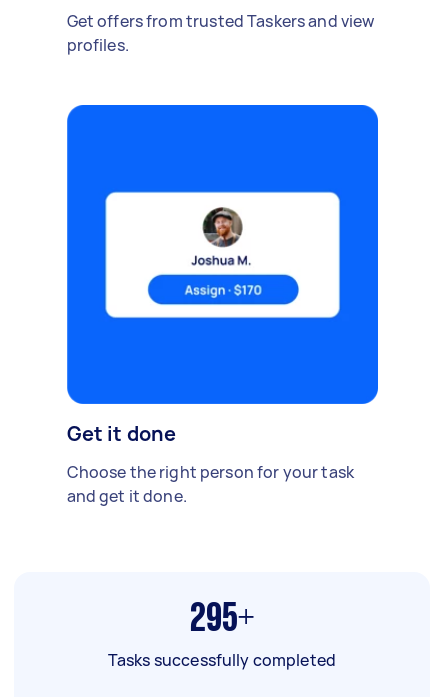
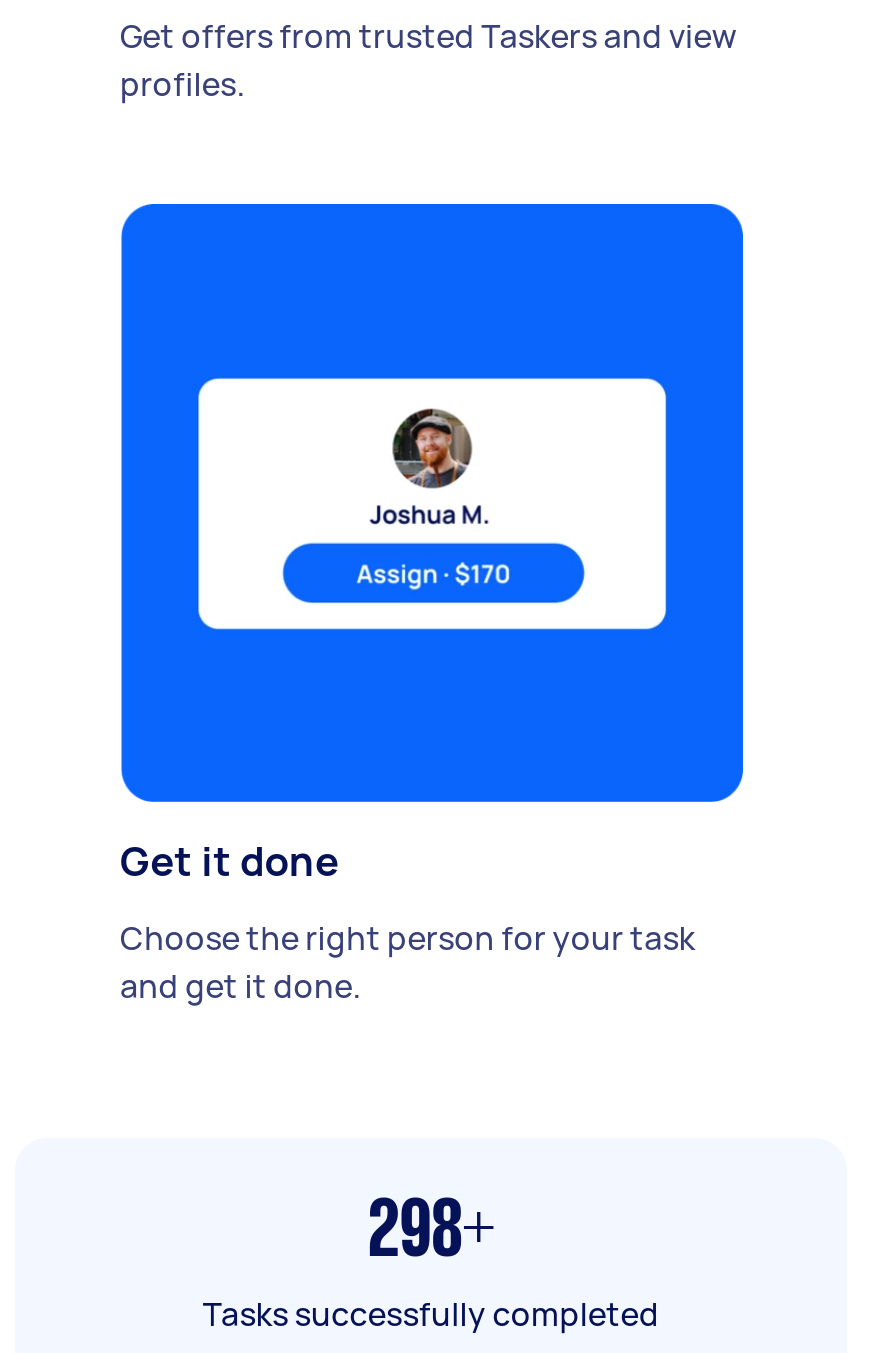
- 295+
+ 298+
